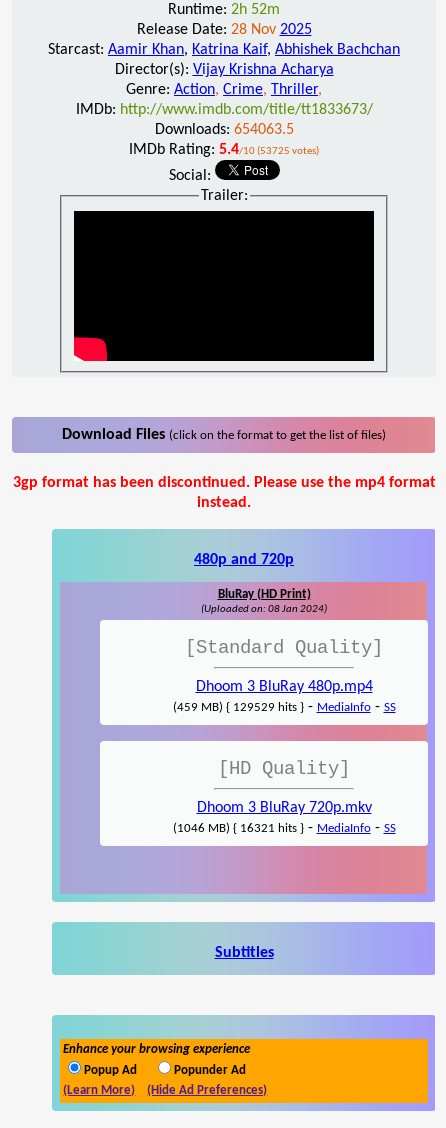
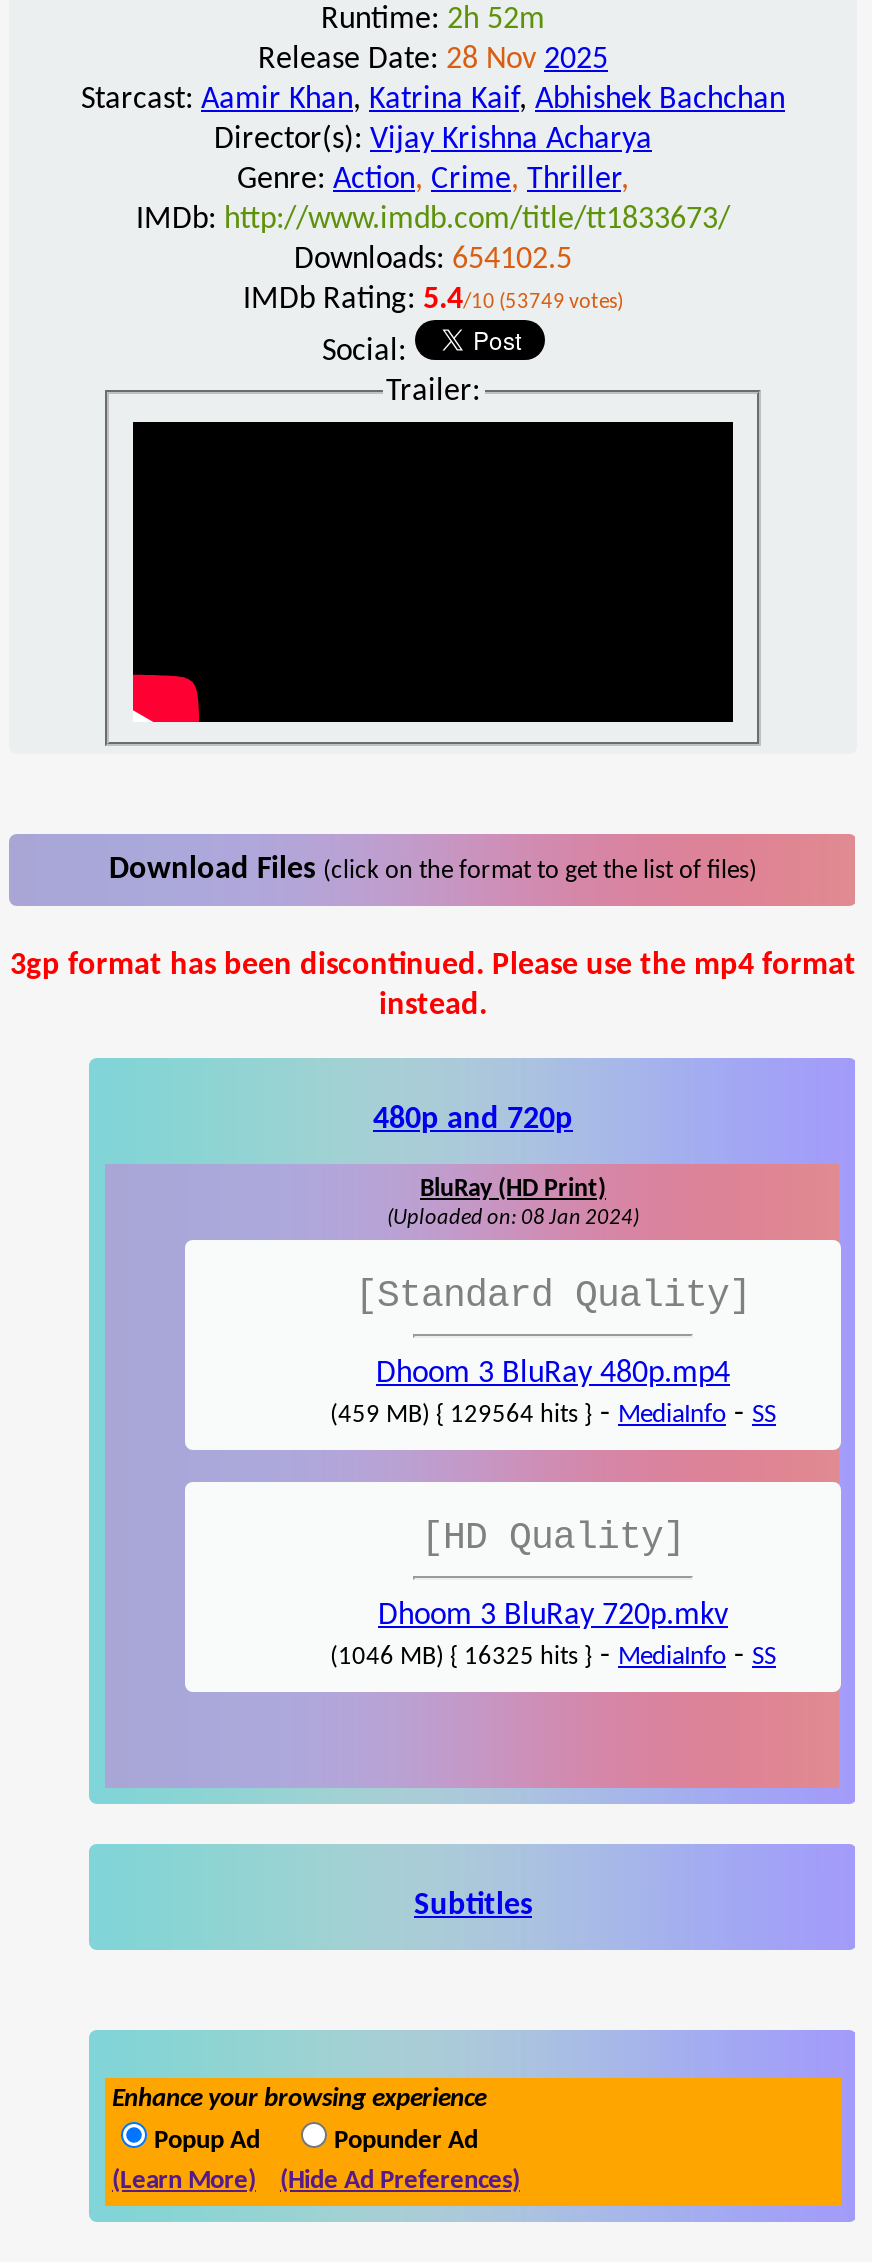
- Downloads: 654063.5
+ Downloads: 654102.5

- IMDb Rating: 5.4/10 (53725 votes)
+ IMDb Rating: 5.4/10 (53749 votes)

- (459 MB) { 129529 hits } - MediaInfo - SS
+ (459 MB) { 129564 hits } - MediaInfo - SS

- (1046 MB) { 16321 hits } - MediaInfo - SS
+ (1046 MB) { 16325 hits } - MediaInfo - SS
